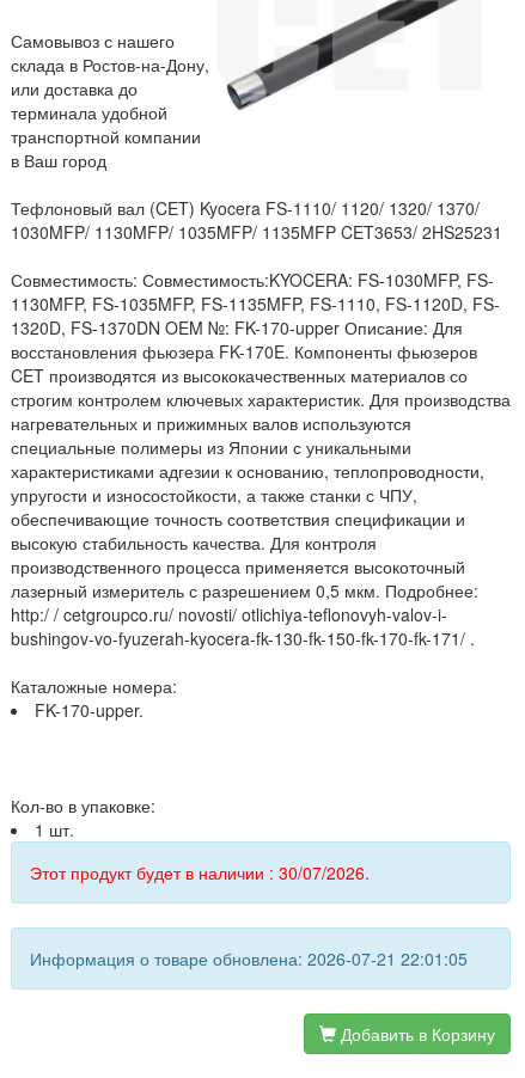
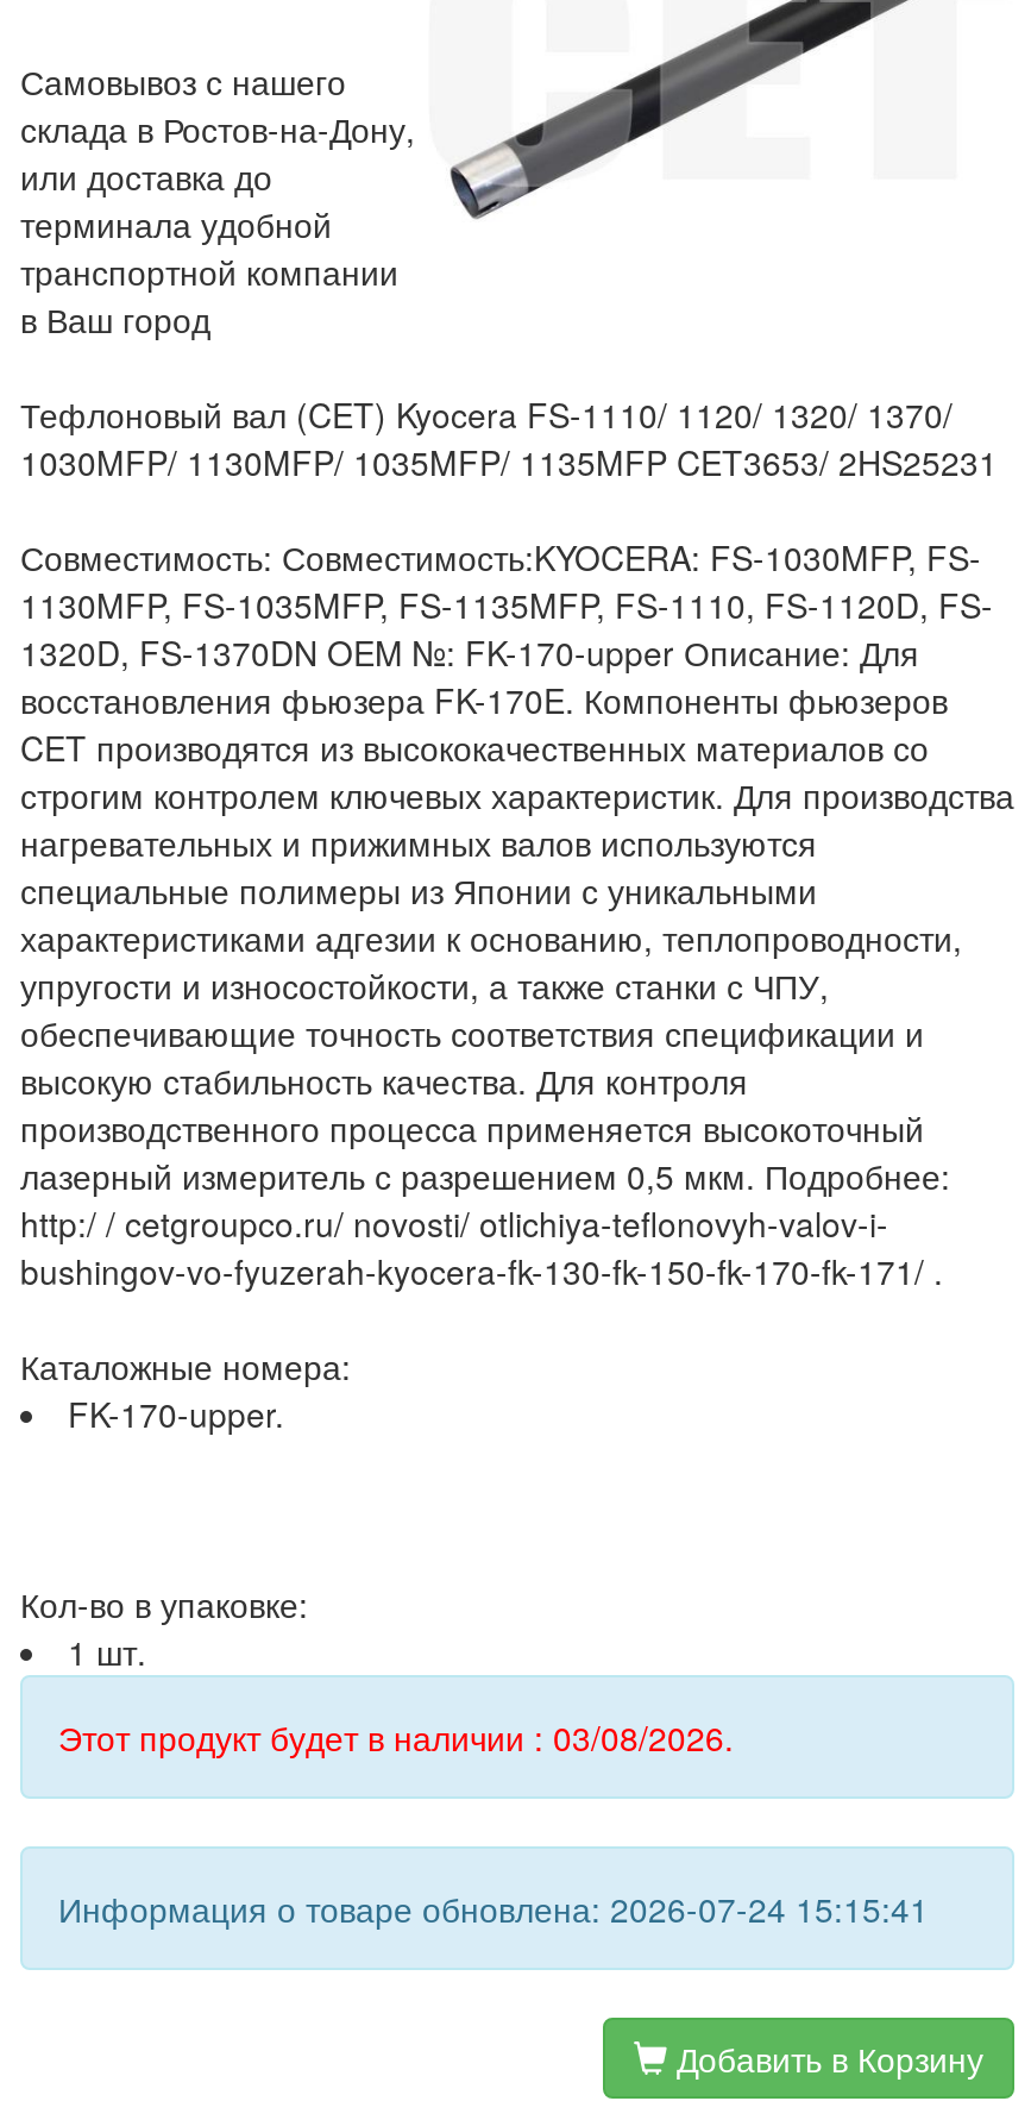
- Этот продукт будет в наличии : 30/07/2026.
+ Этот продукт будет в наличии : 03/08/2026.

- Информация о товаре обновлена: 2026-07-21 22:01:05
+ Информация о товаре обновлена: 2026-07-24 15:15:41
